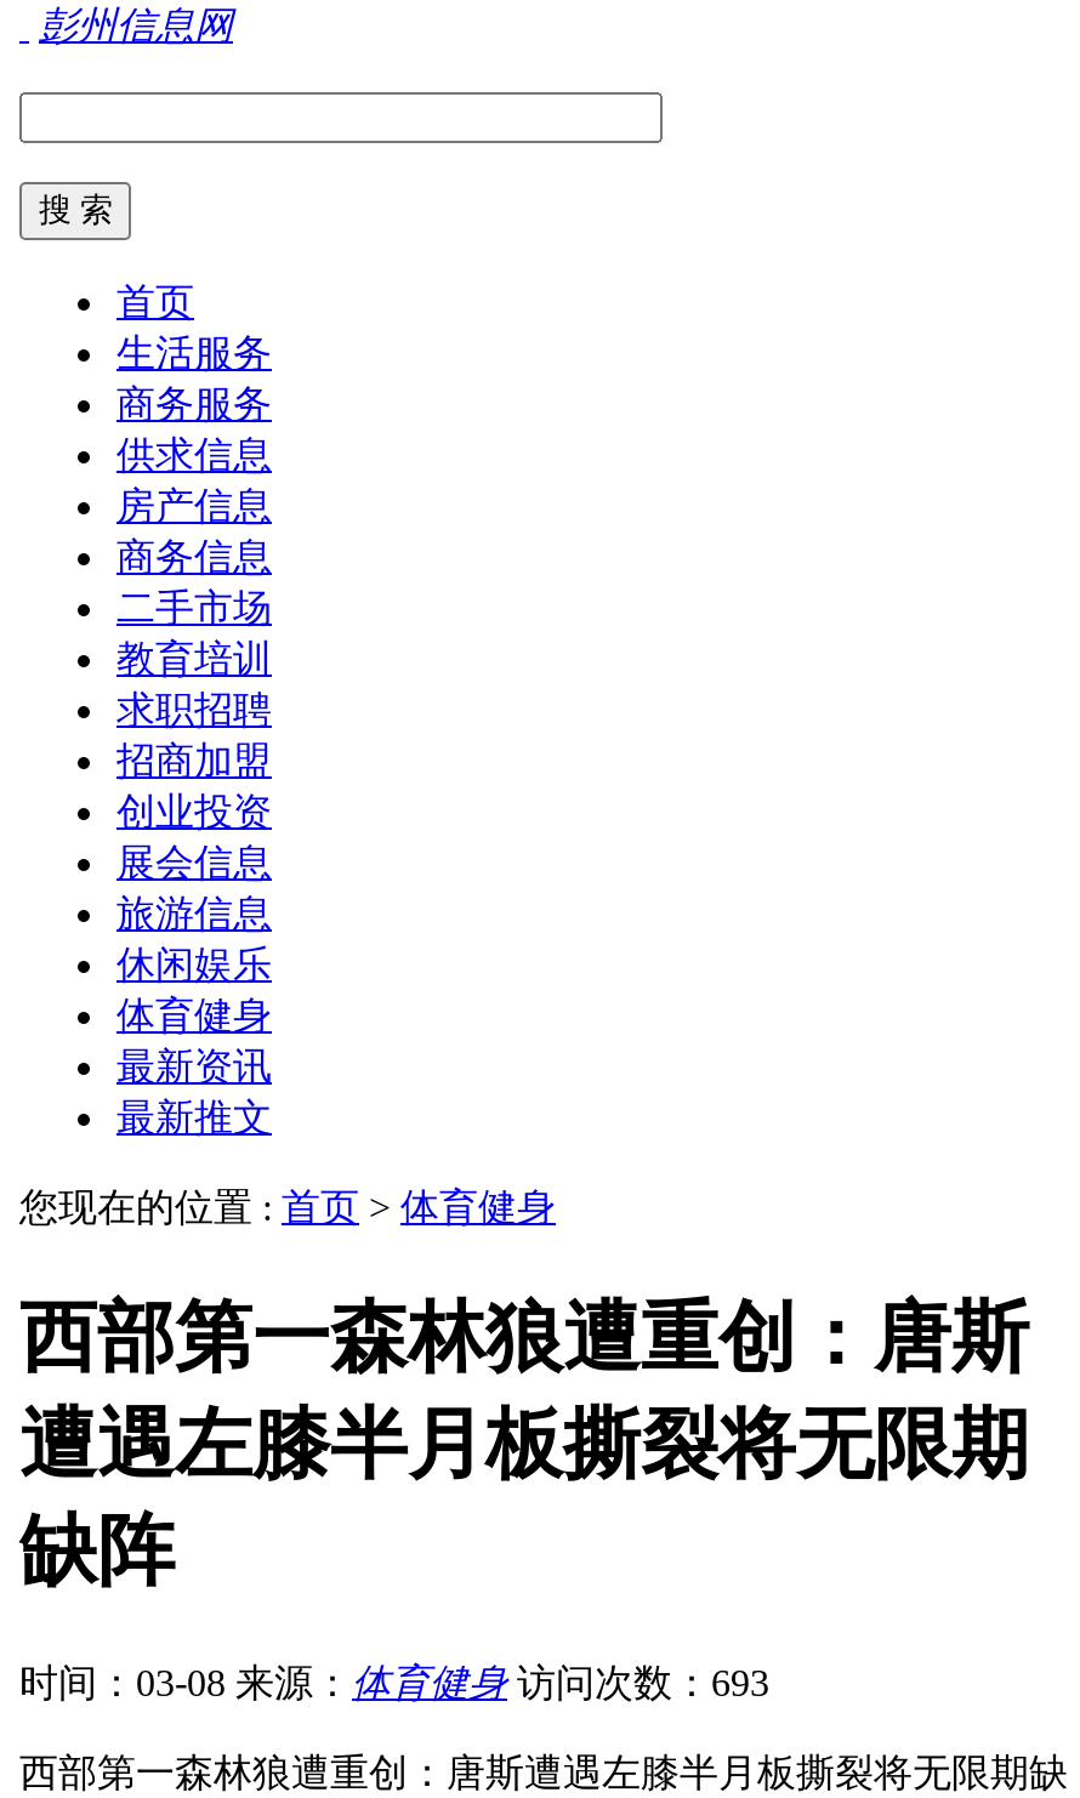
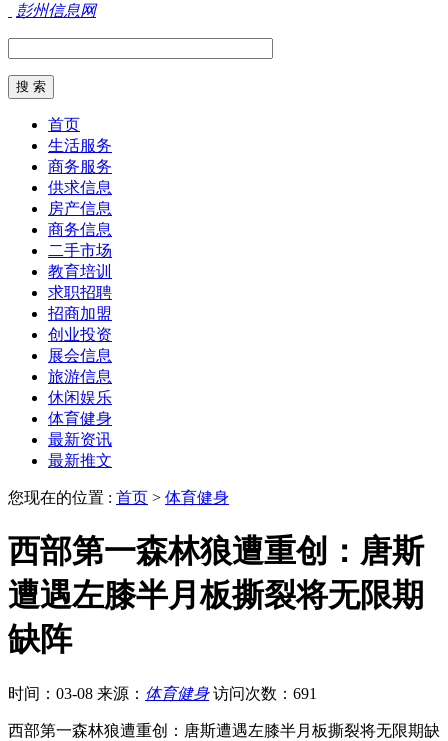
- 时间：03-08 来源：体育健身 访问次数：693
+ 时间：03-08 来源：体育健身 访问次数：691
